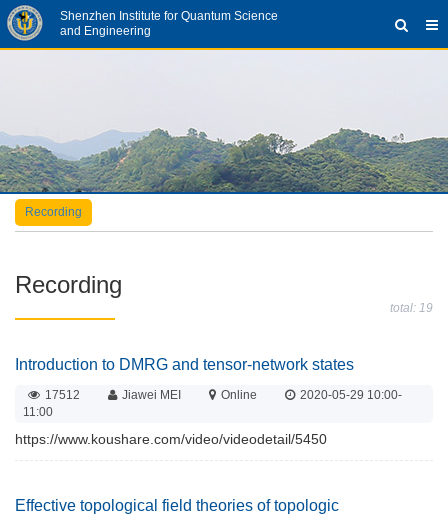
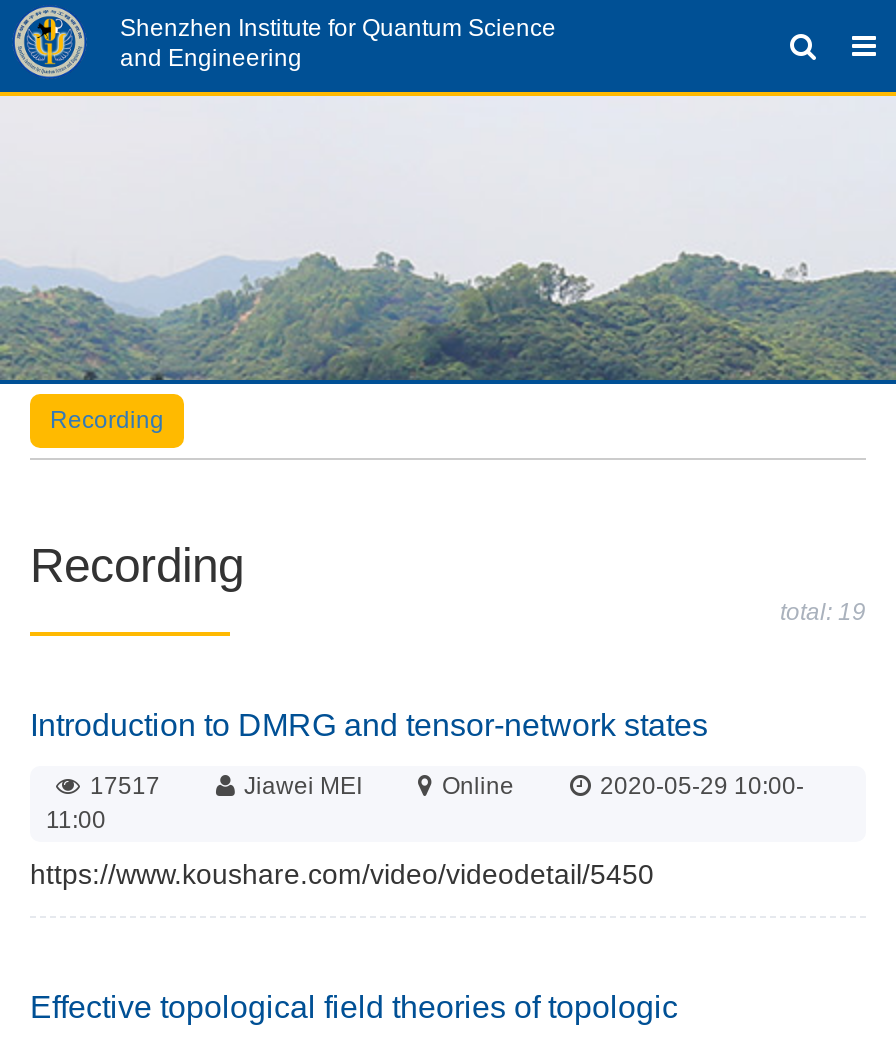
- 17512
+ 17517
